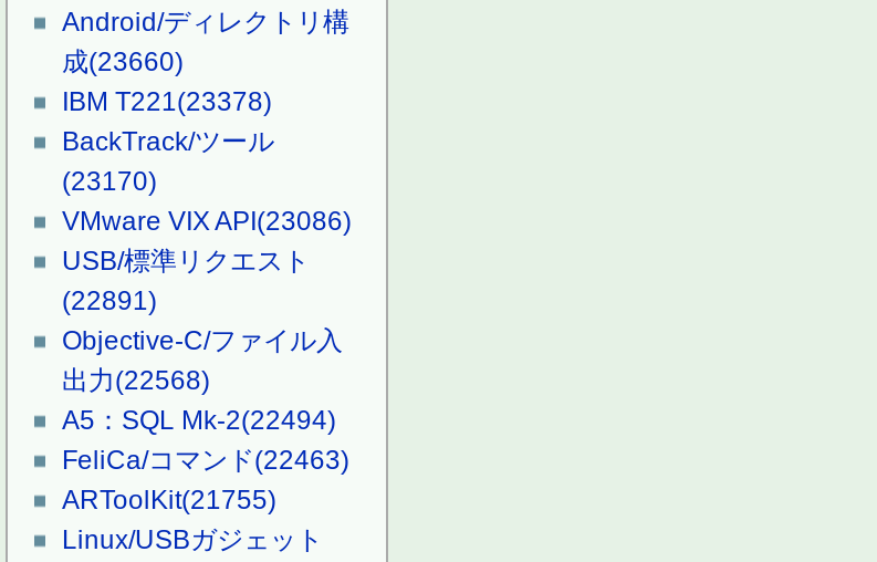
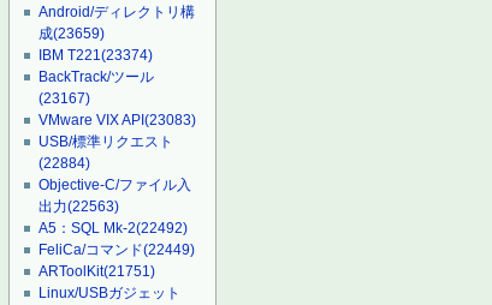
- 成(23660)
+ 成(23659)

- IBM T221(23378)
+ IBM T221(23374)

- (23170)
+ (23167)

- VMware VIX API(23086)
+ VMware VIX API(23083)

- (22891)
+ (22884)

- 出力(22568)
+ 出力(22563)

- A5：SQL Mk-2(22494)
+ A5：SQL Mk-2(22492)

- FeliCa/コマンド(22463)
+ FeliCa/コマンド(22449)

- ARToolKit(21755)
+ ARToolKit(21751)
